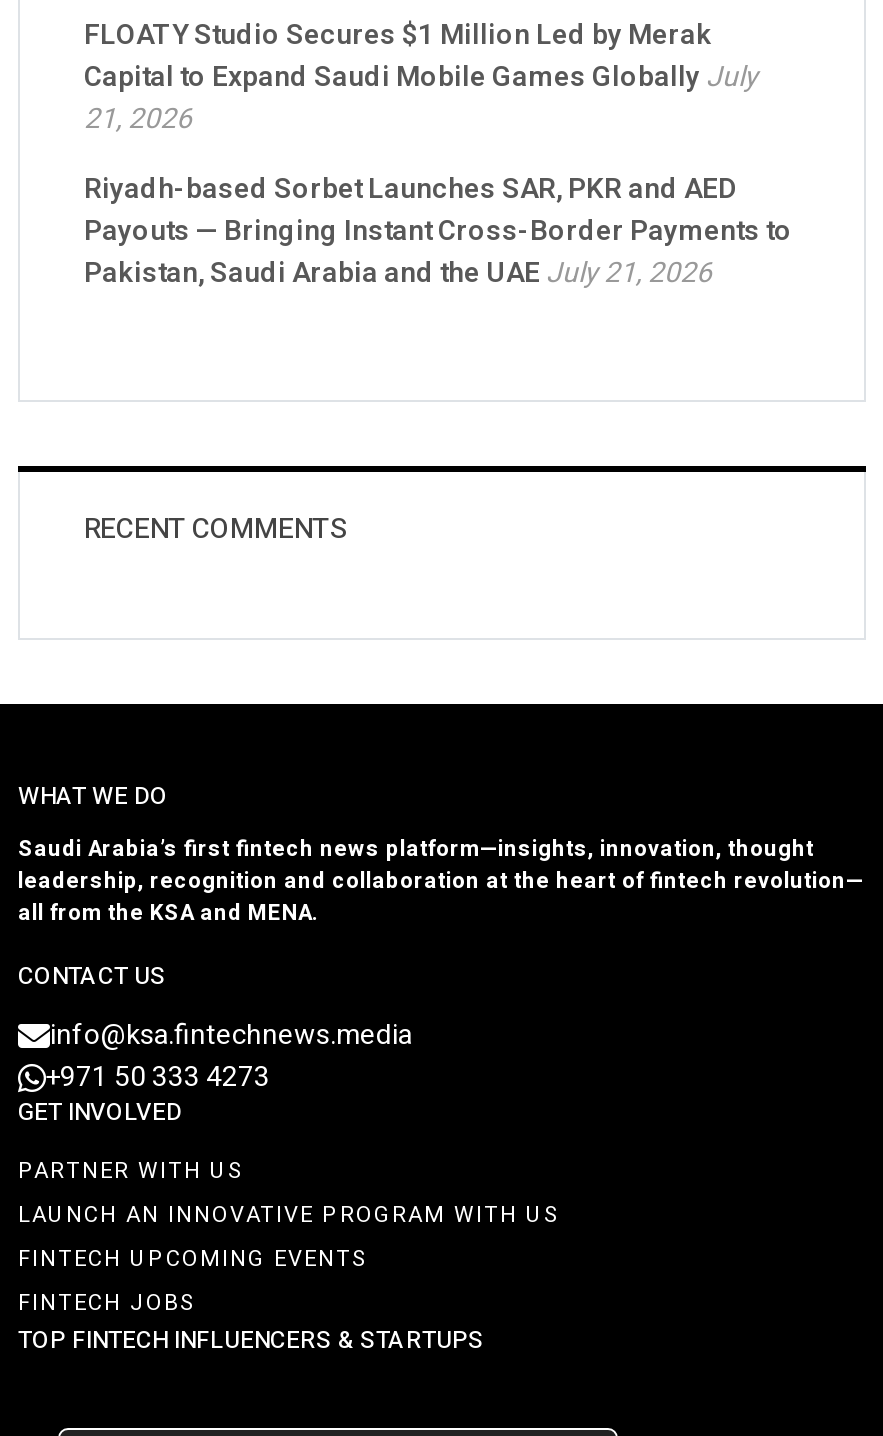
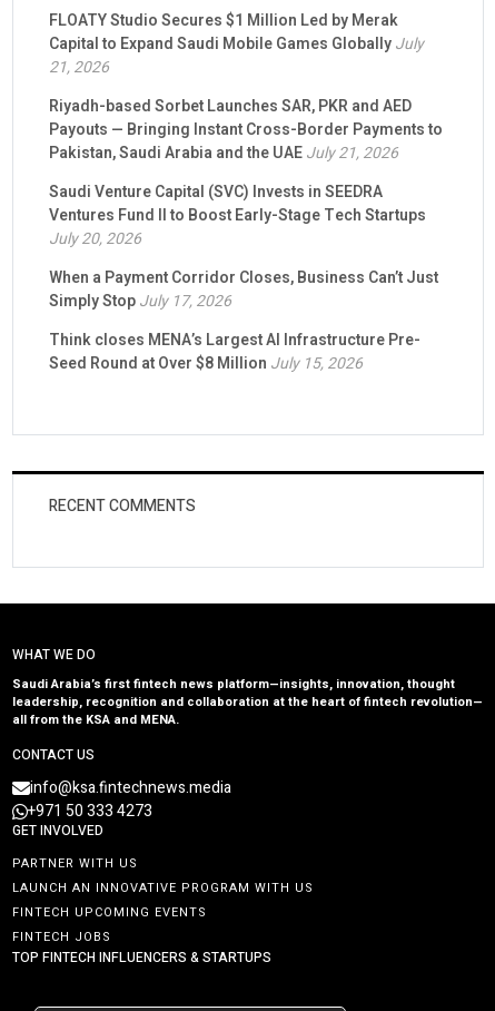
+ Saudi Venture Capital (SVC) Invests in SEEDRA
+ Ventures Fund II to Boost Early-Stage Tech Startups
+ July 20, 2026
+ When a Payment Corridor Closes, Business Can’t Just
+ Simply Stop July 17, 2026
+ Think closes MENA’s Largest AI Infrastructure Pre-
+ Seed Round at Over $8 Million July 15, 2026
